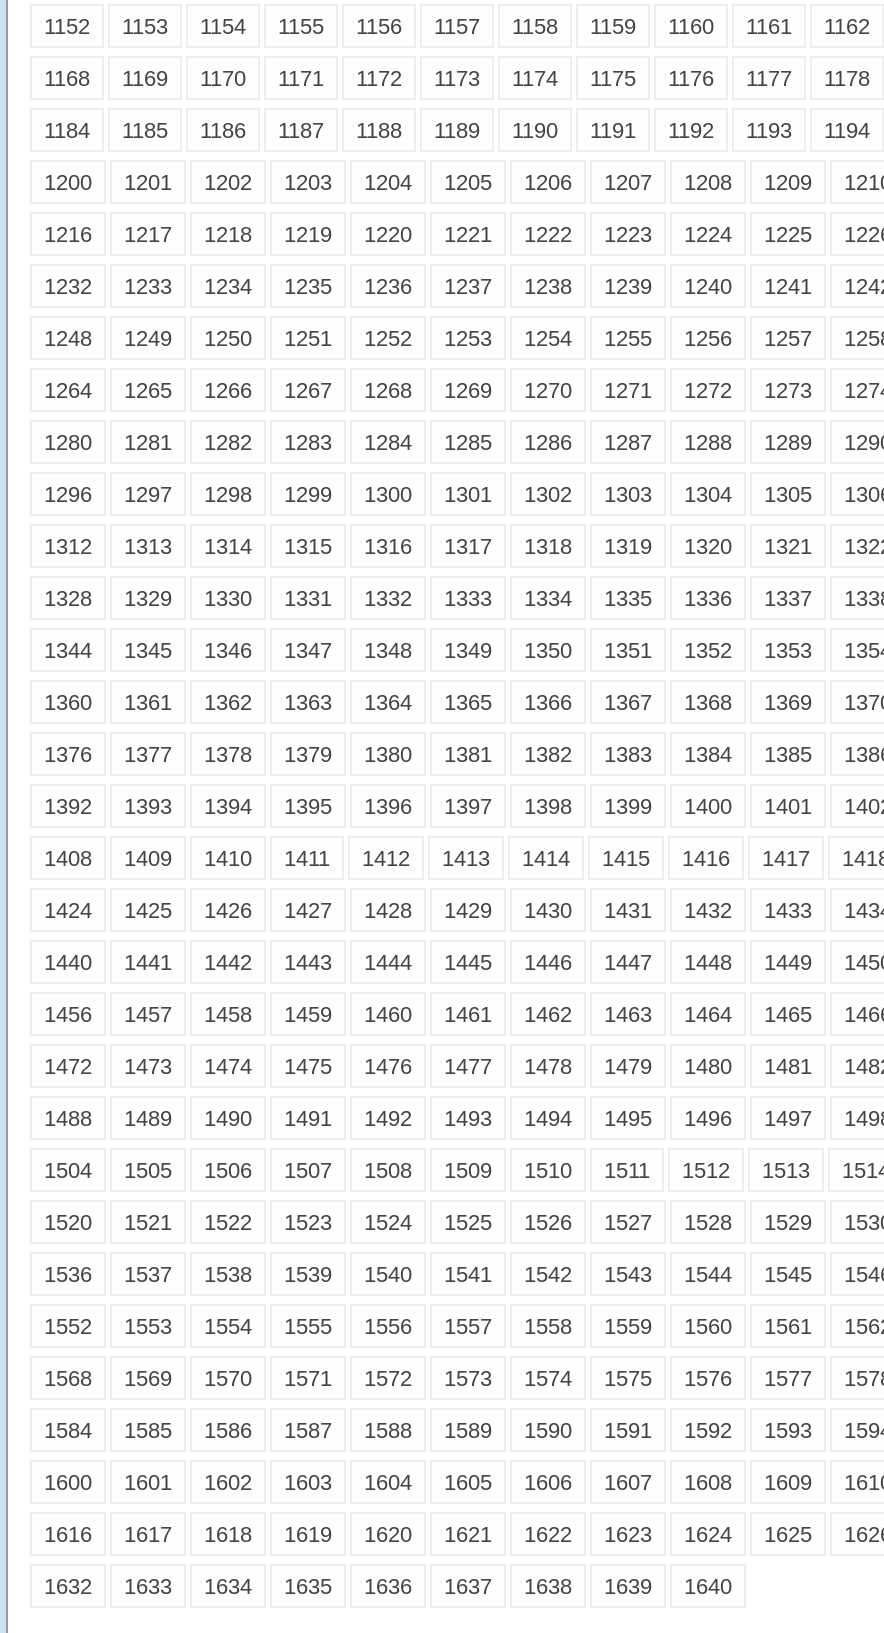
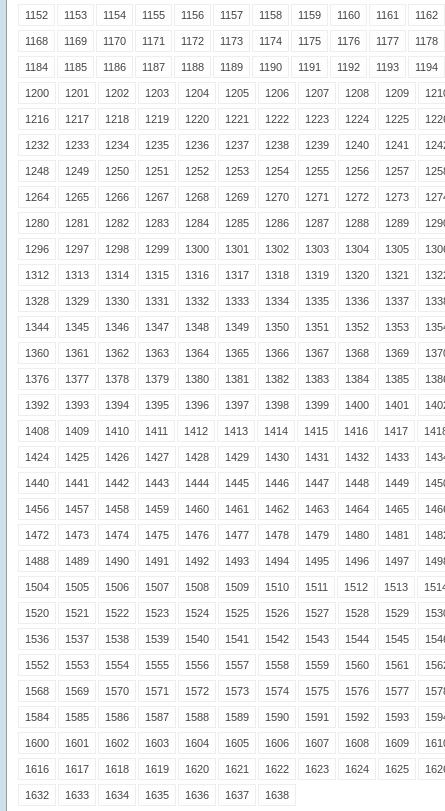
- 1639
- 1640
